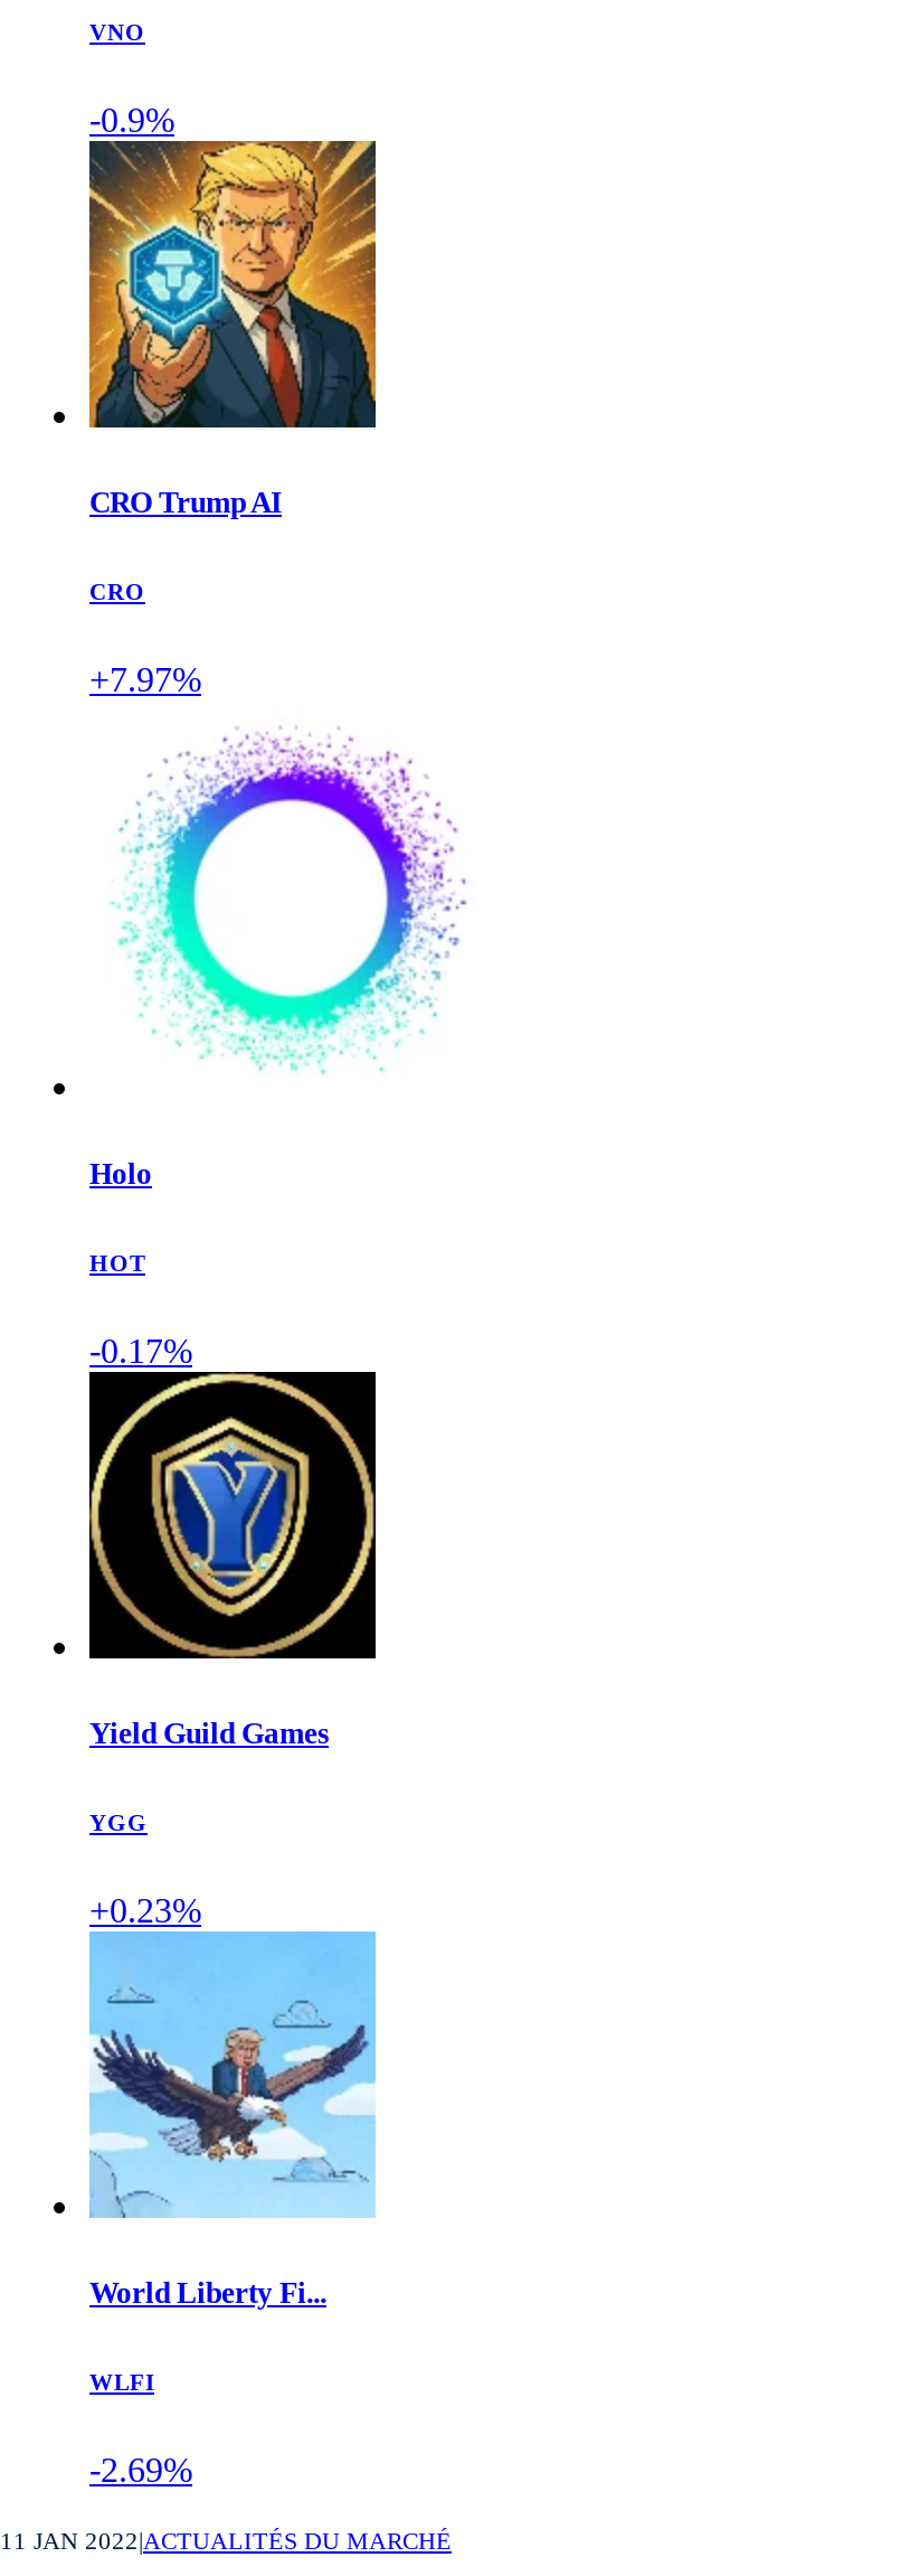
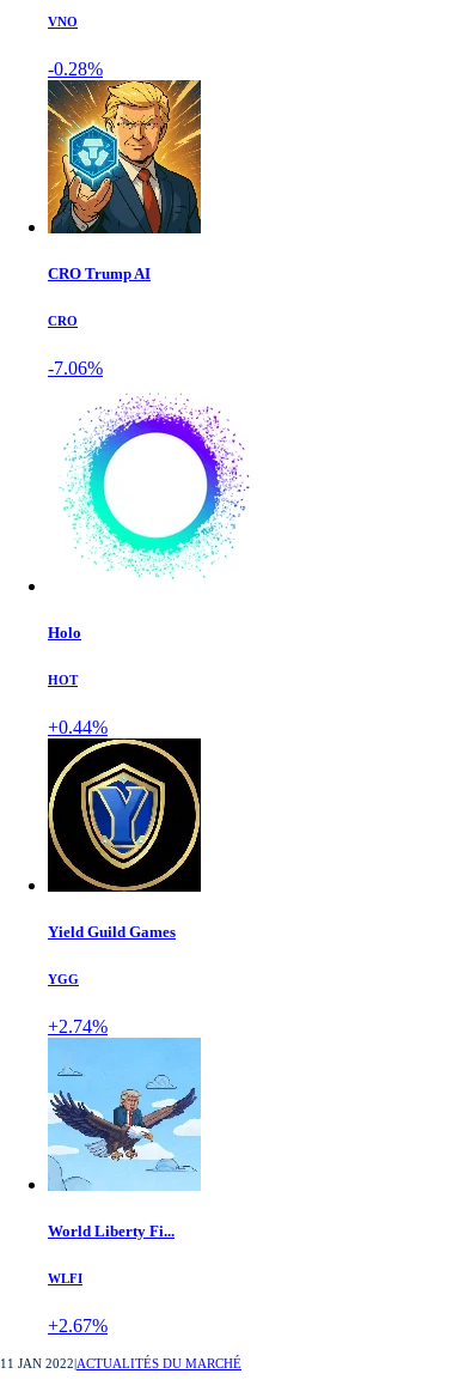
- -0.9%
+ -0.28%

- +7.97%
+ -7.06%

- -0.17%
+ +0.44%

- +0.23%
+ +2.74%

- -2.69%
+ +2.67%
